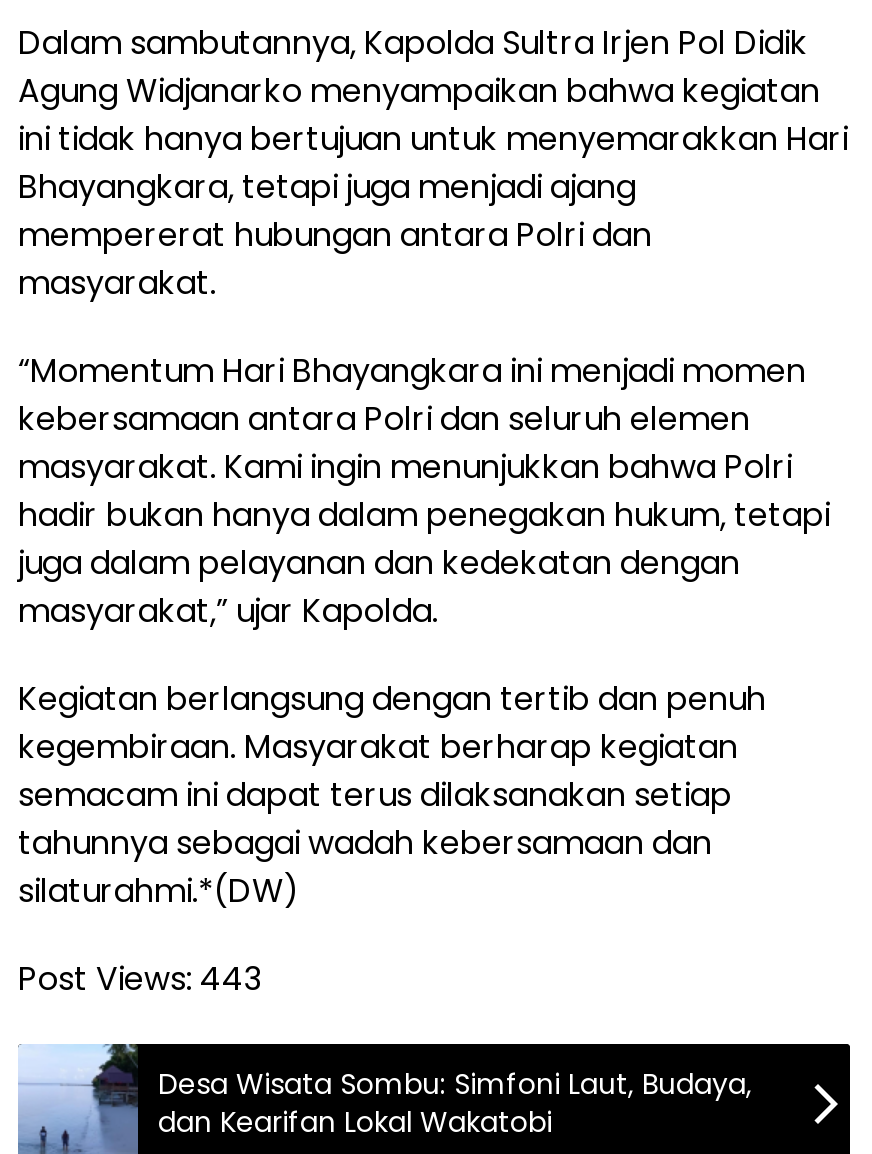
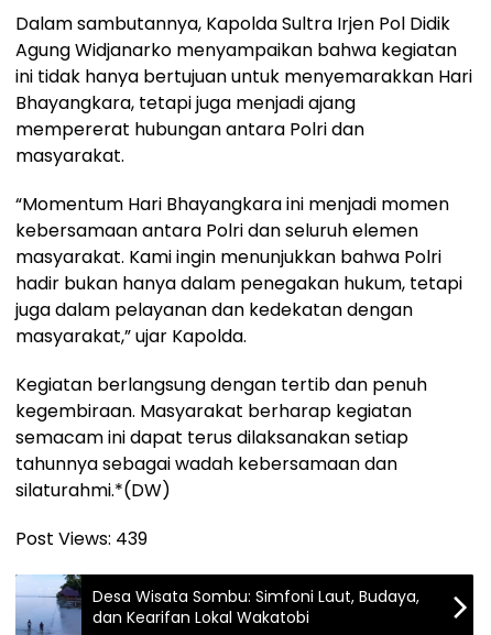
- Post Views: 443
+ Post Views: 439
